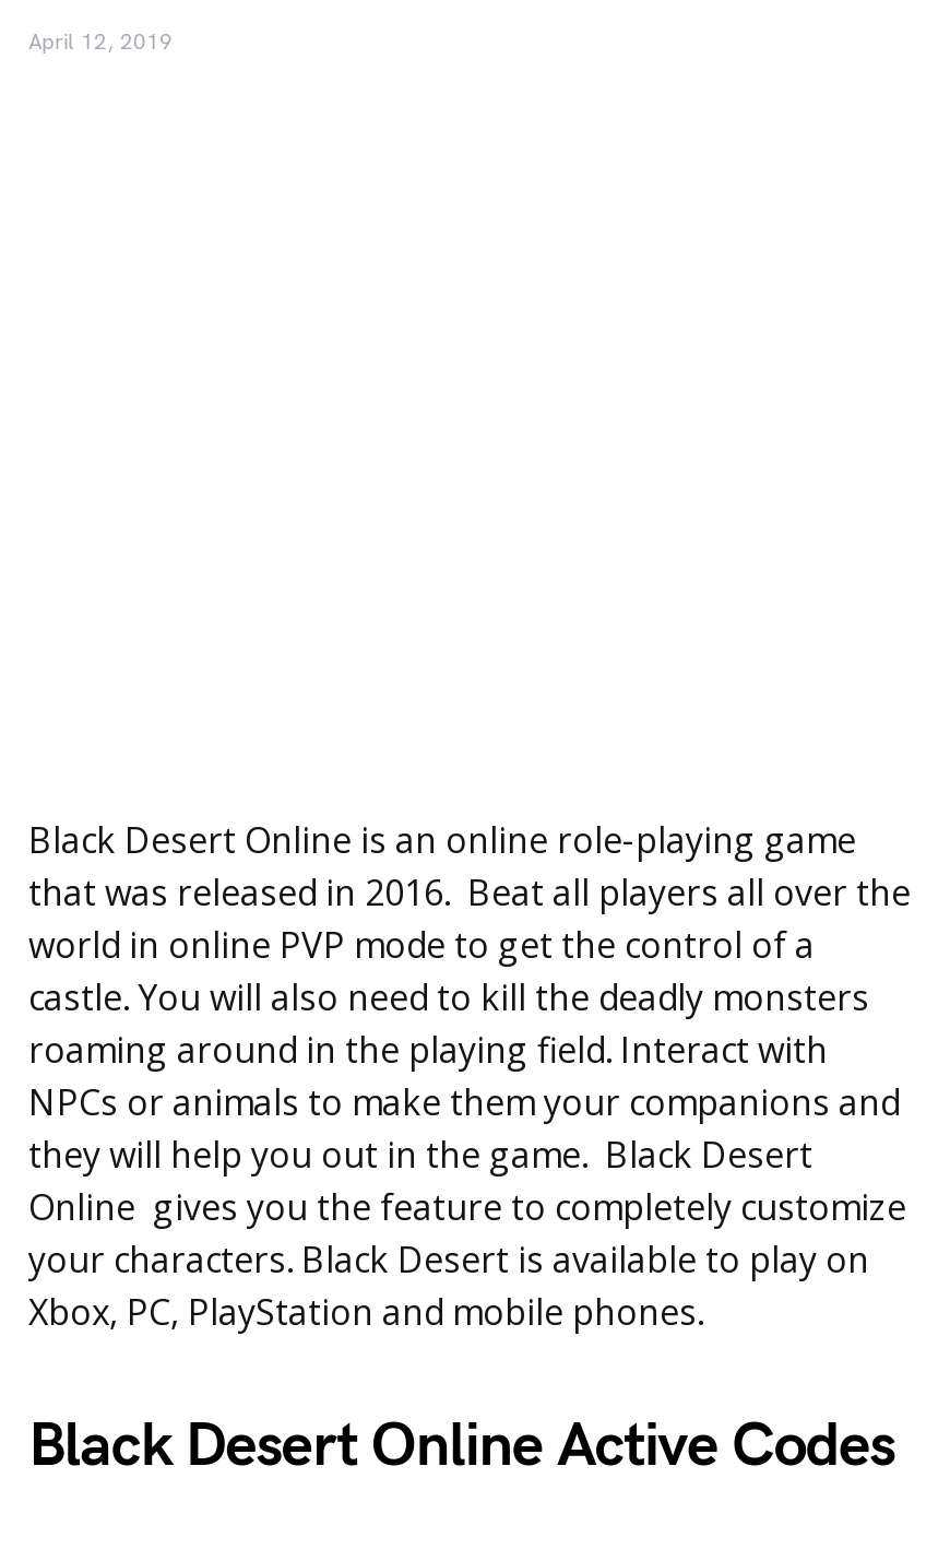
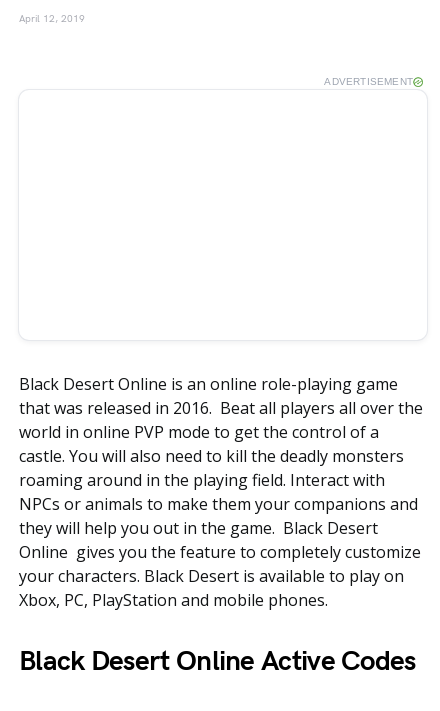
+ ADVERTISEMENT
